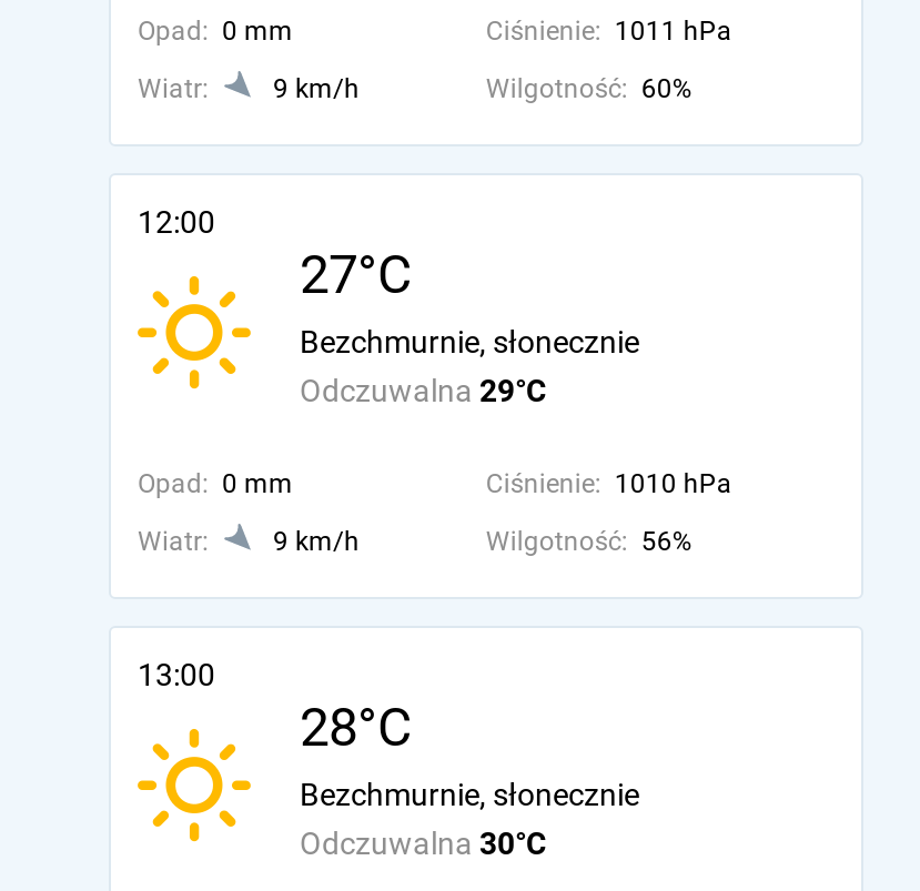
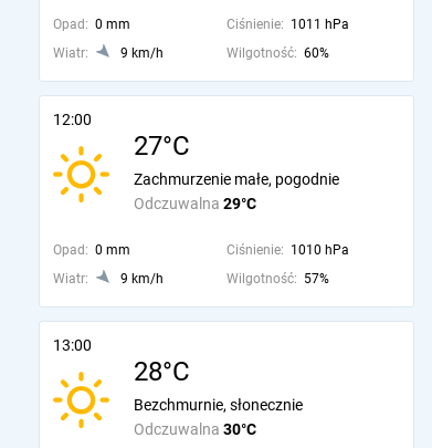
- Bezchmurnie, słonecznie
+ Zachmurzenie małe, pogodnie

- Wilgotność: 56%
+ Wilgotność: 57%
